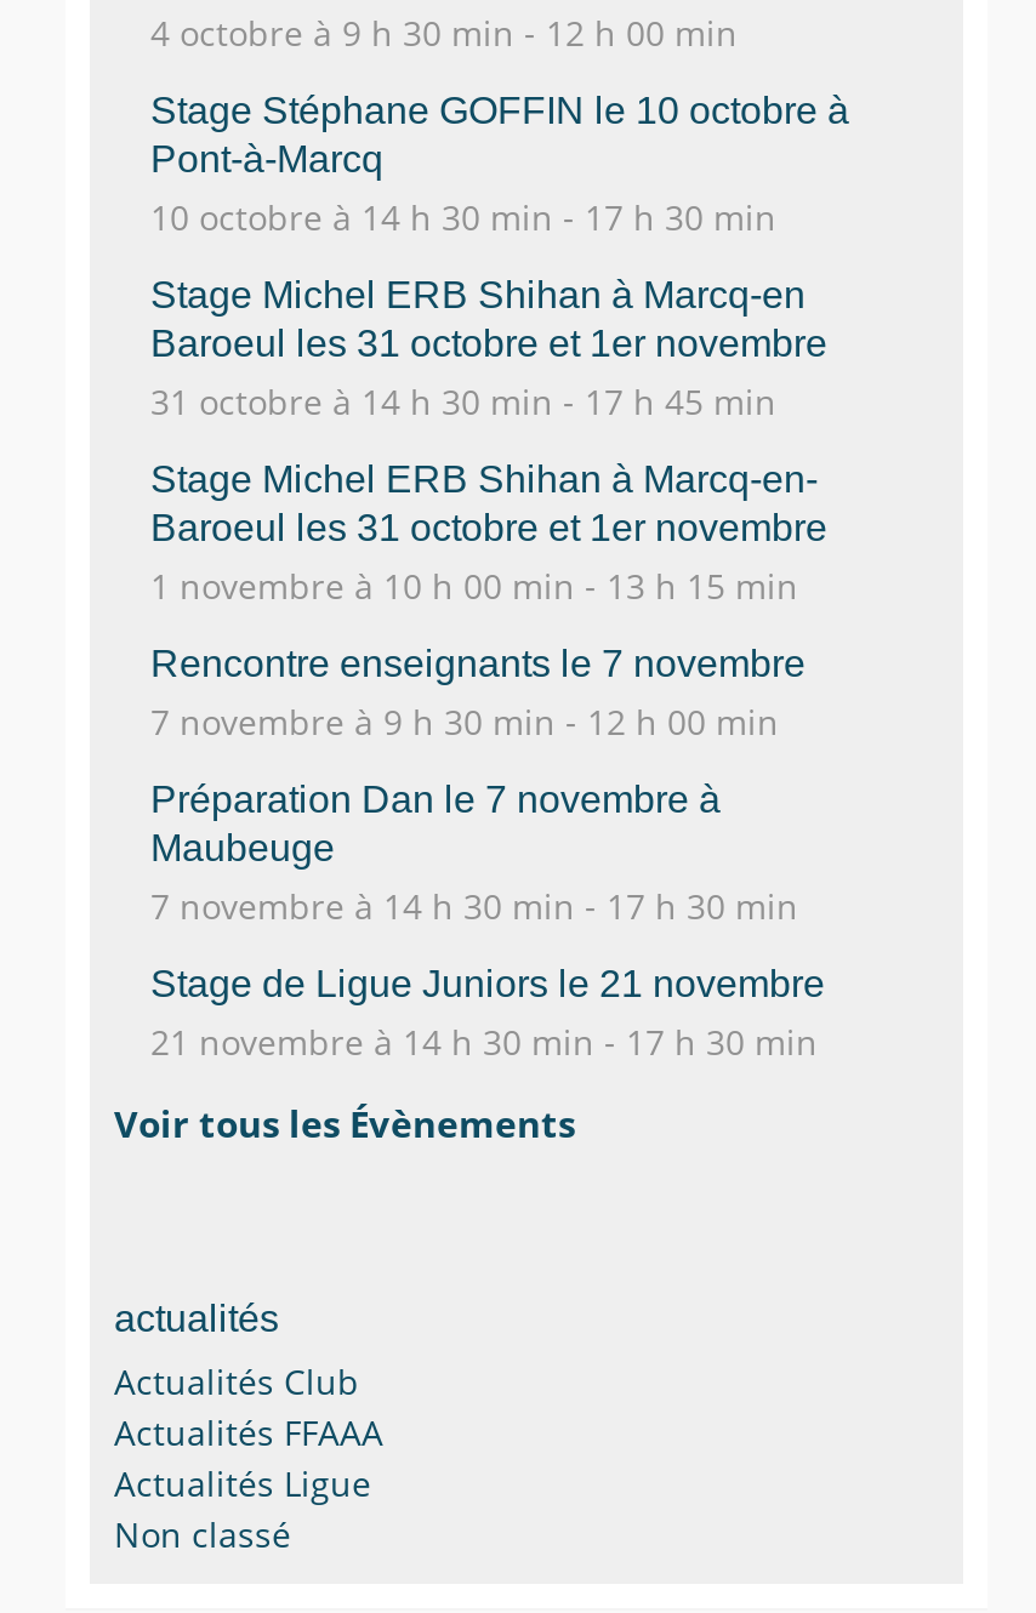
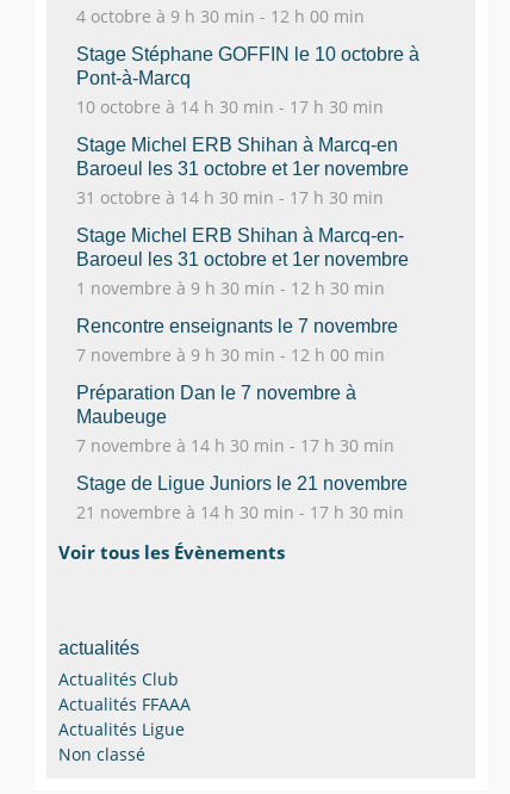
- 31 octobre à 14 h 30 min - 17 h 45 min
+ 31 octobre à 14 h 30 min - 17 h 30 min

- 1 novembre à 10 h 00 min - 13 h 15 min
+ 1 novembre à 9 h 30 min - 12 h 30 min
